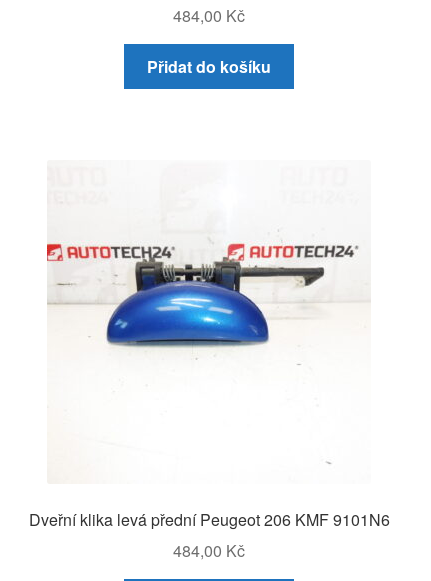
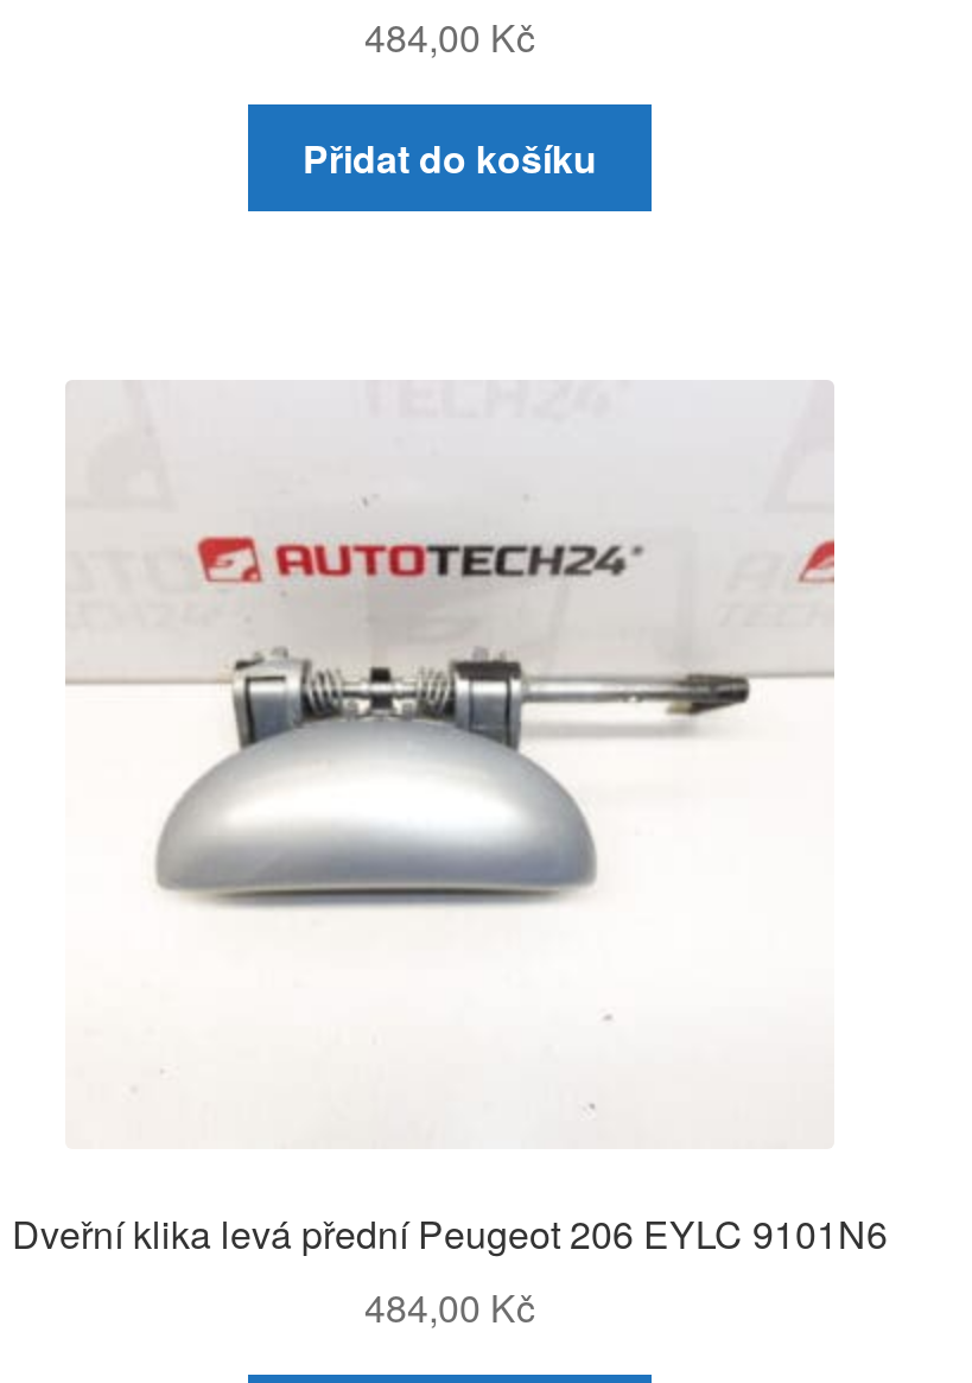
- [image]
+ [image]

- Dveřní klika levá přední Peugeot 206 KMF 9101N6
+ Dveřní klika levá přední Peugeot 206 EYLC 9101N6
